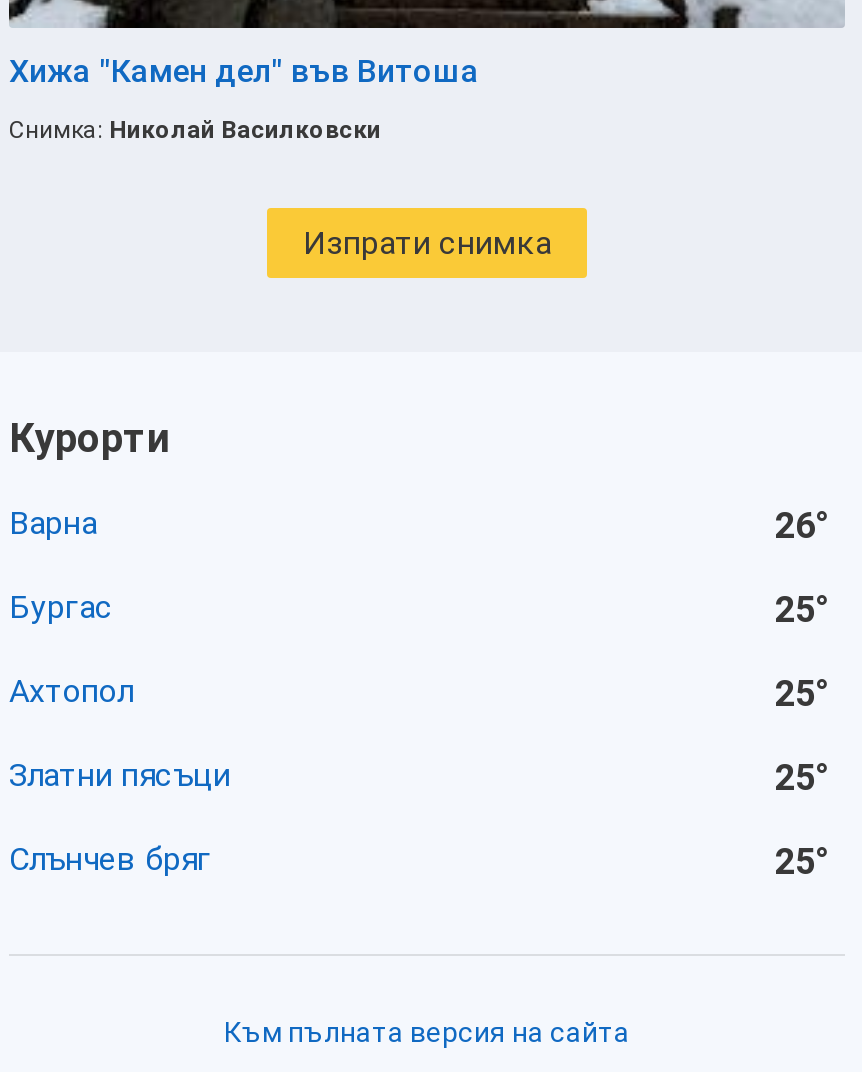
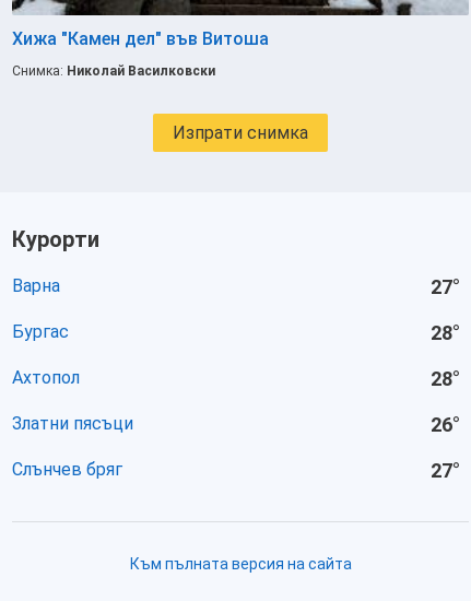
- 26°
+ 27°

- 25°
+ 28°

- 25°
+ 28°

- 25°
+ 26°

- 25°
+ 27°
